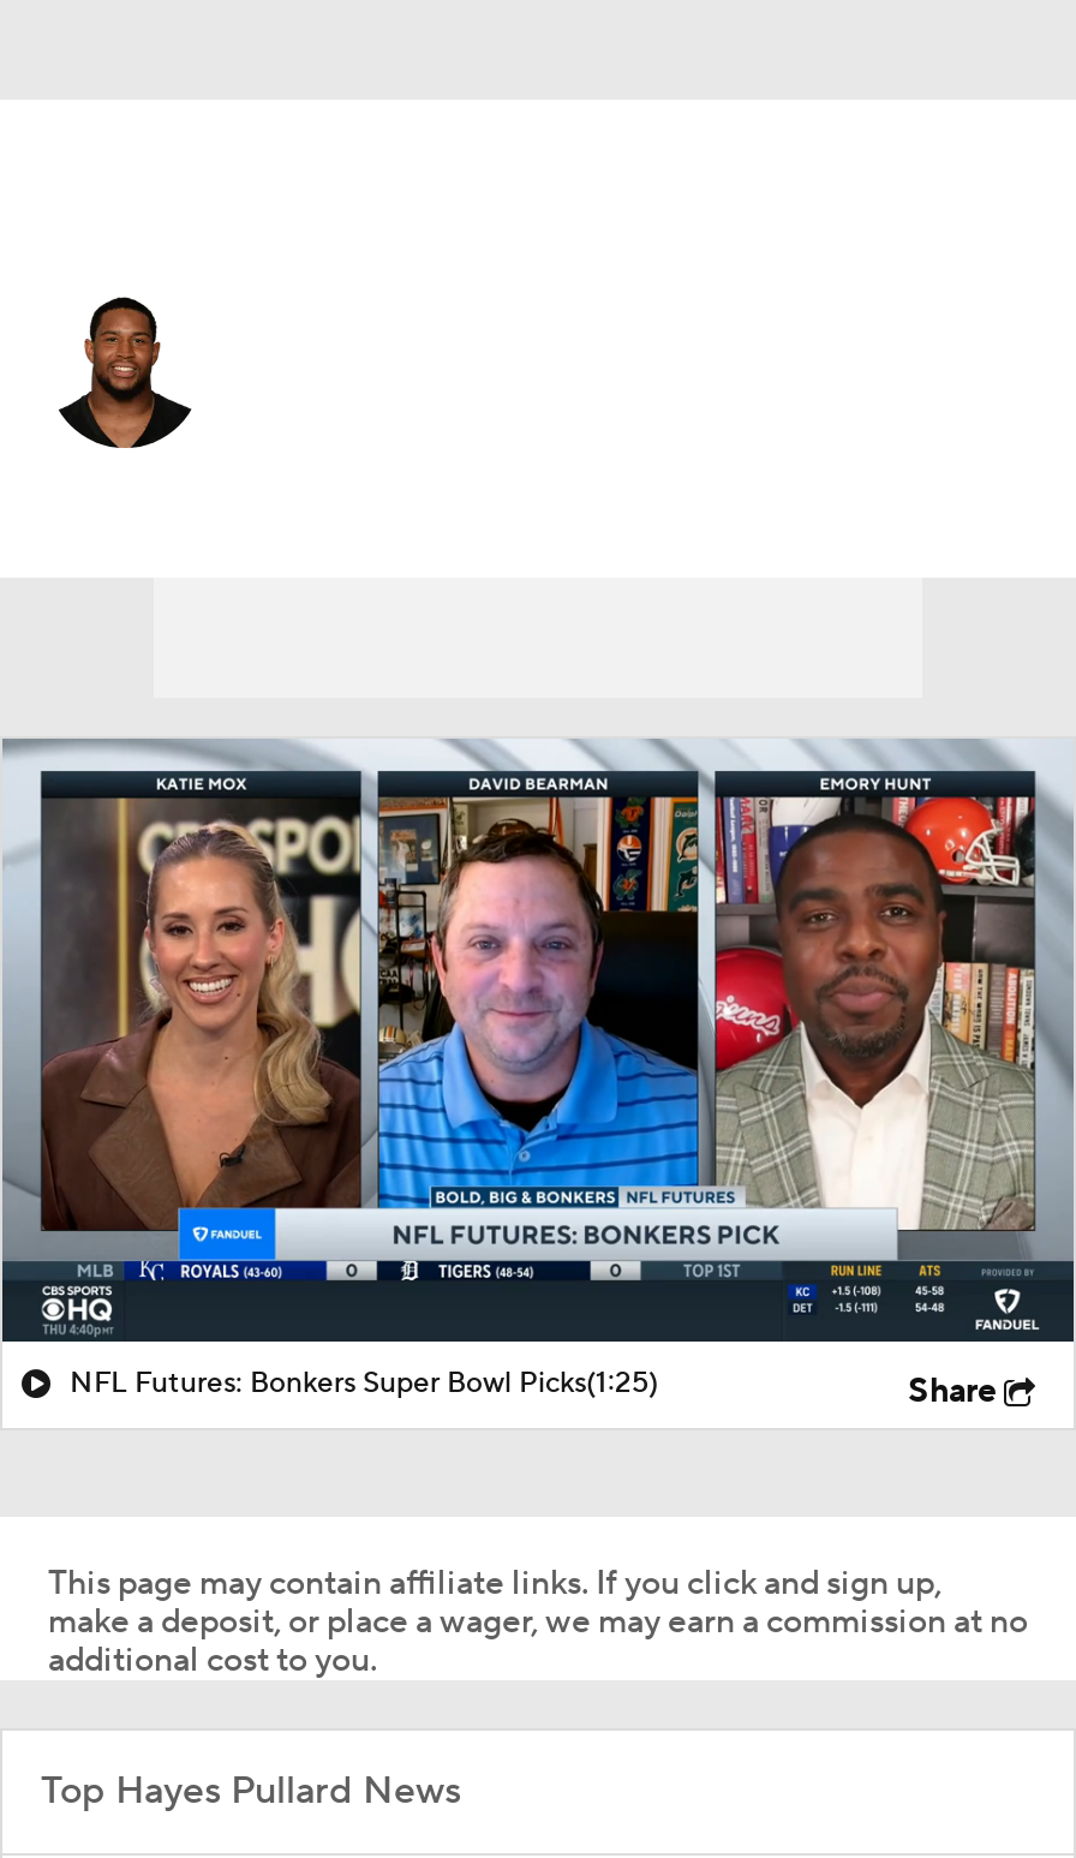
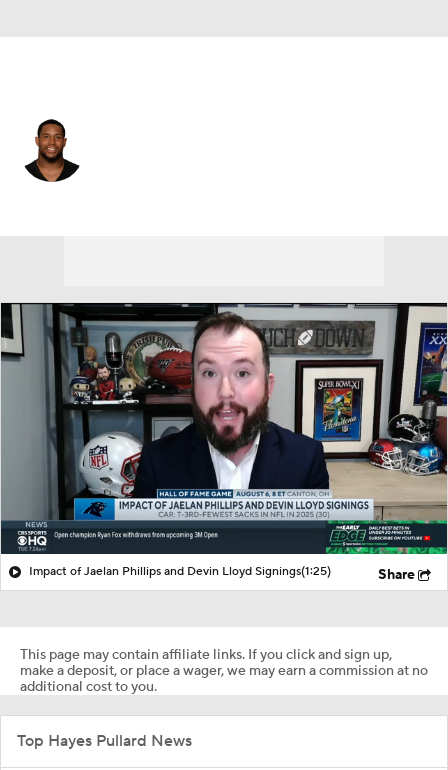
- [image]
- NFL Futures: Bonkers Super Bowl Picks(1:25)
+ [image]
+ Impact of Jaelan Phillips and Devin Lloyd Signings(1:25)
